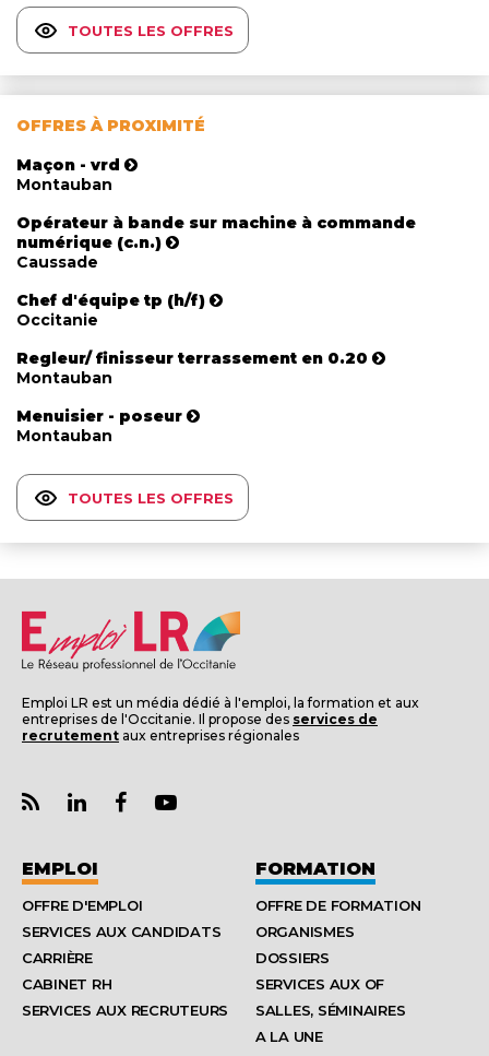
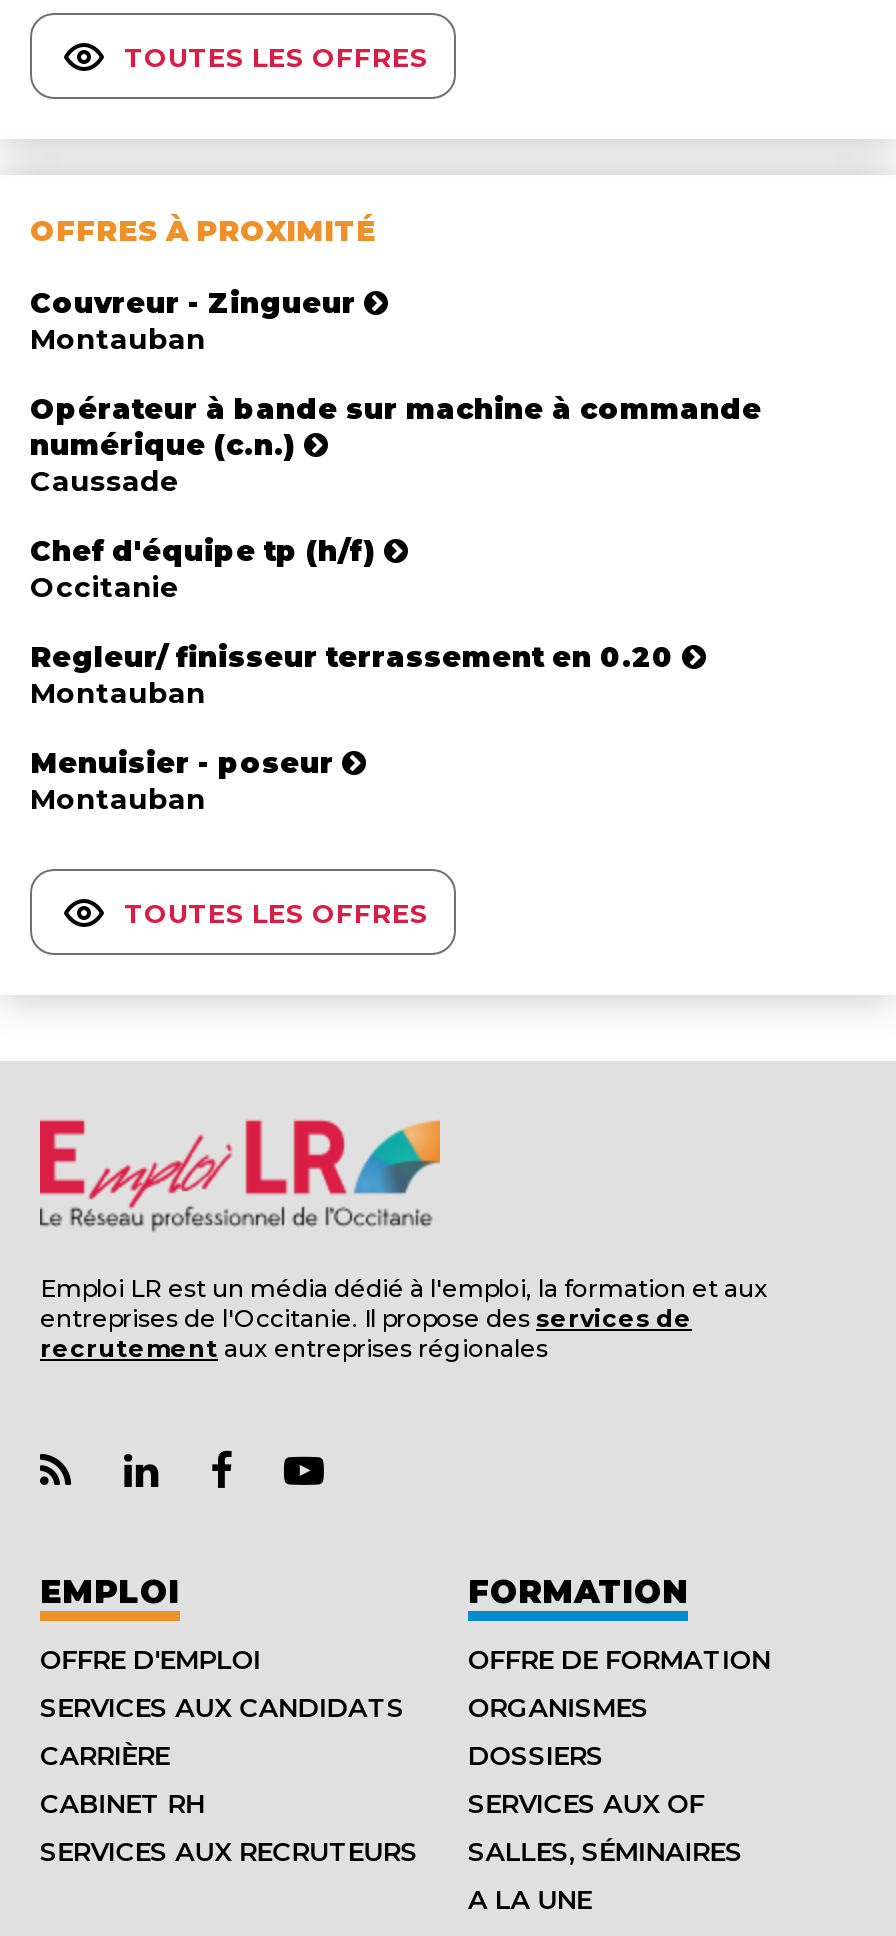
- Maçon - vrd
+ Couvreur - Zingueur
